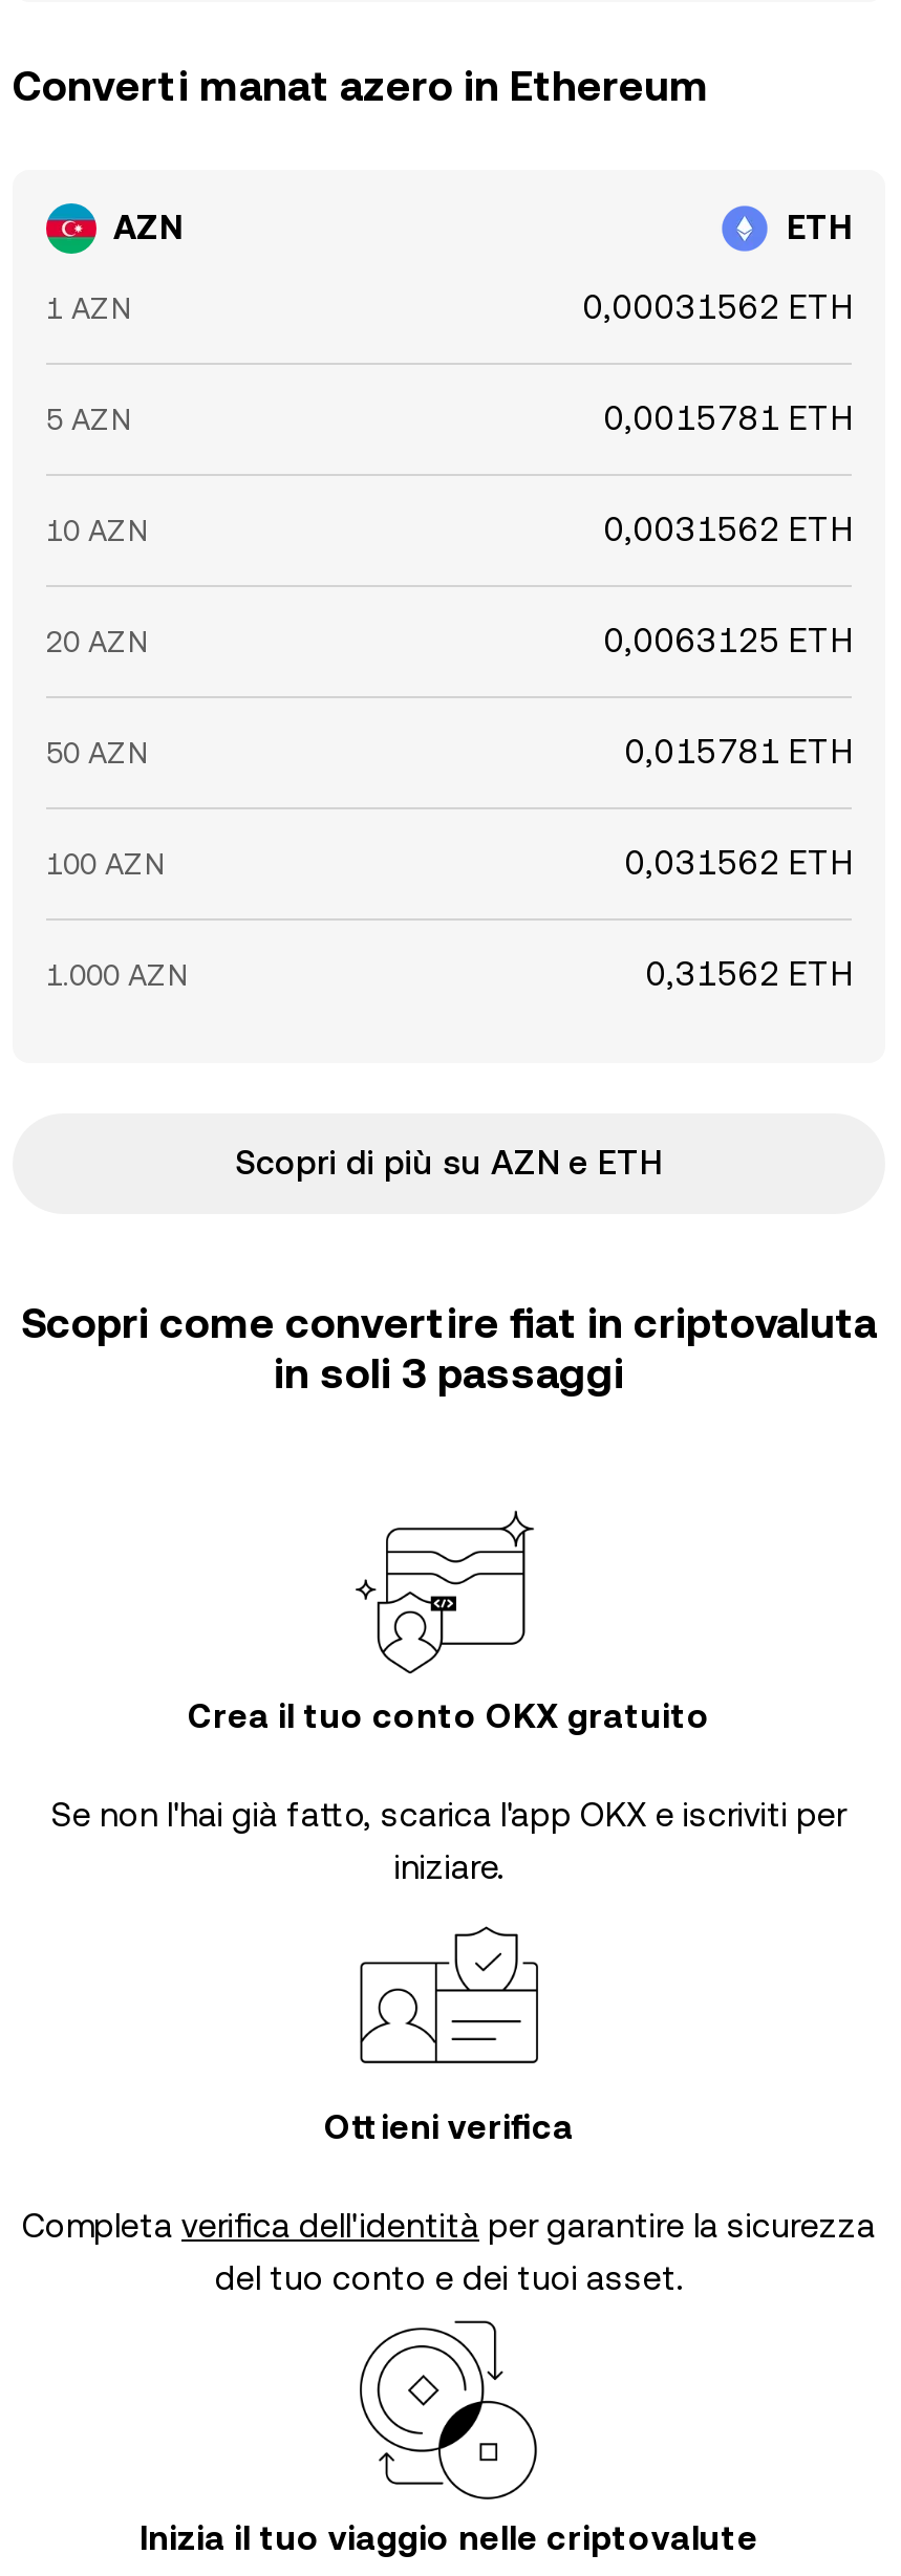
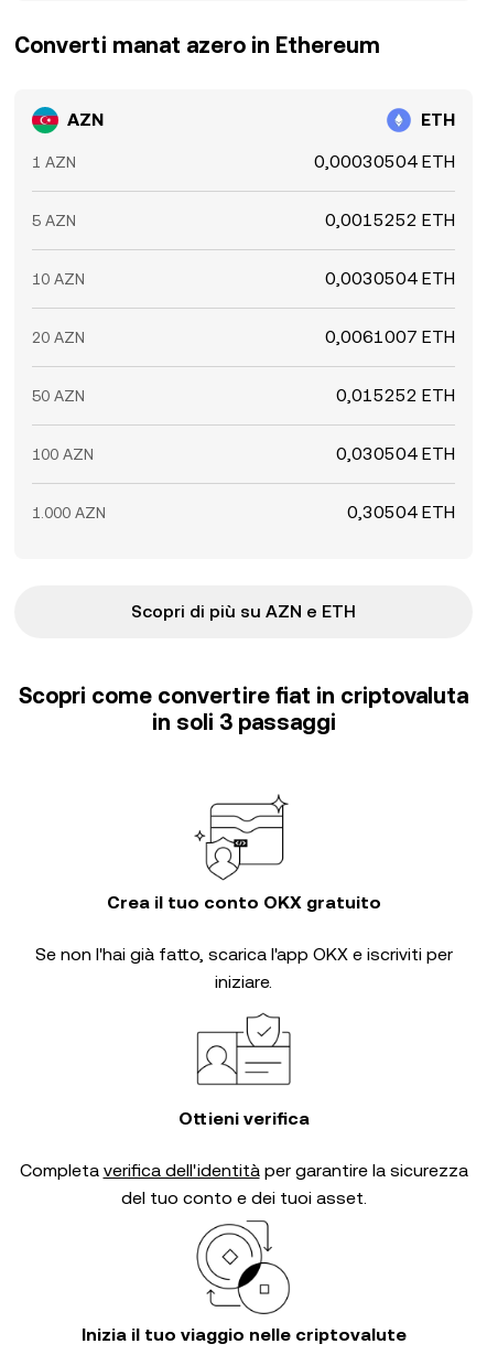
- 0,00031562 ETH
+ 0,00030504 ETH

- 0,0015781 ETH
+ 0,0015252 ETH

- 0,0031562 ETH
+ 0,0030504 ETH

- 0,0063125 ETH
+ 0,0061007 ETH

- 0,015781 ETH
+ 0,015252 ETH

- 0,031562 ETH
+ 0,030504 ETH

- 0,31562 ETH
+ 0,30504 ETH
